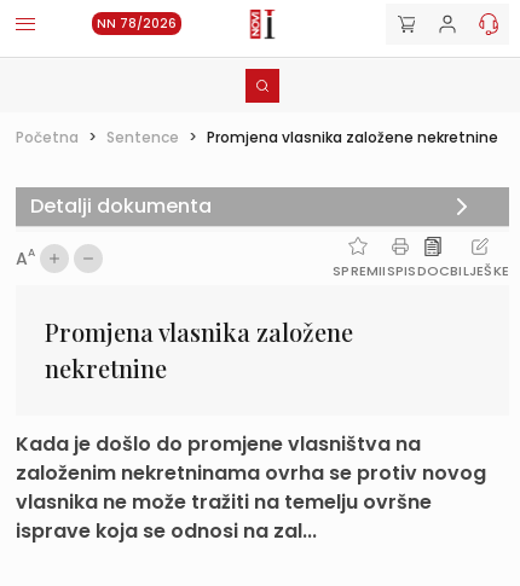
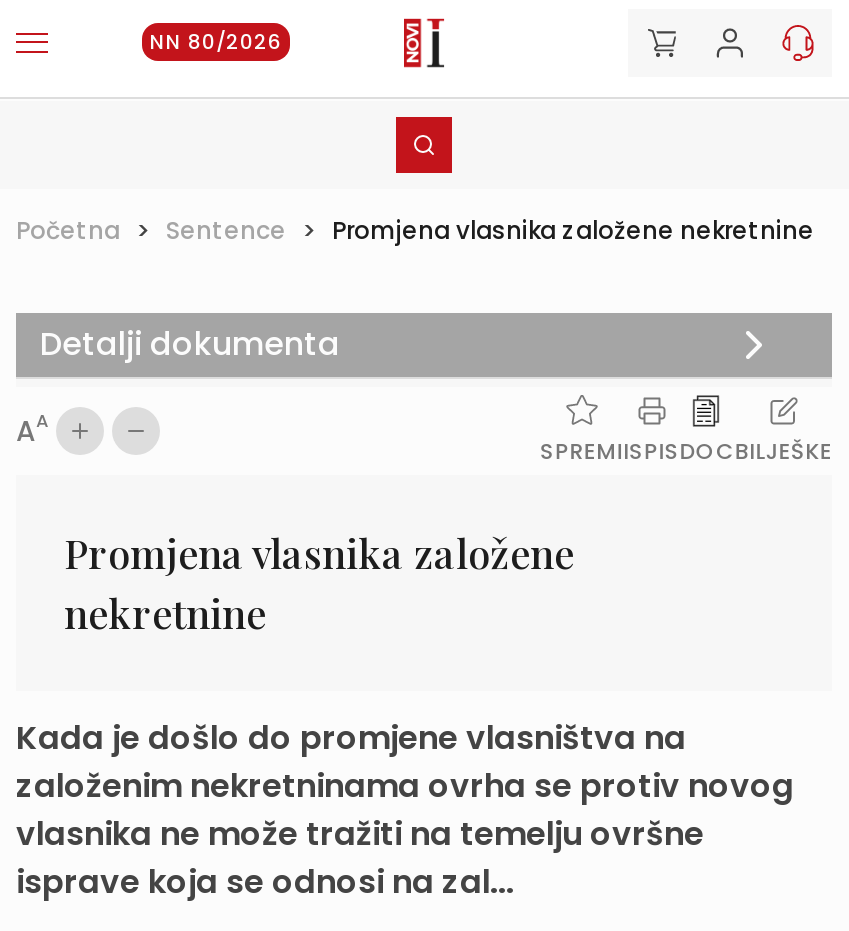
- NN 78/2026
+ NN 80/2026
